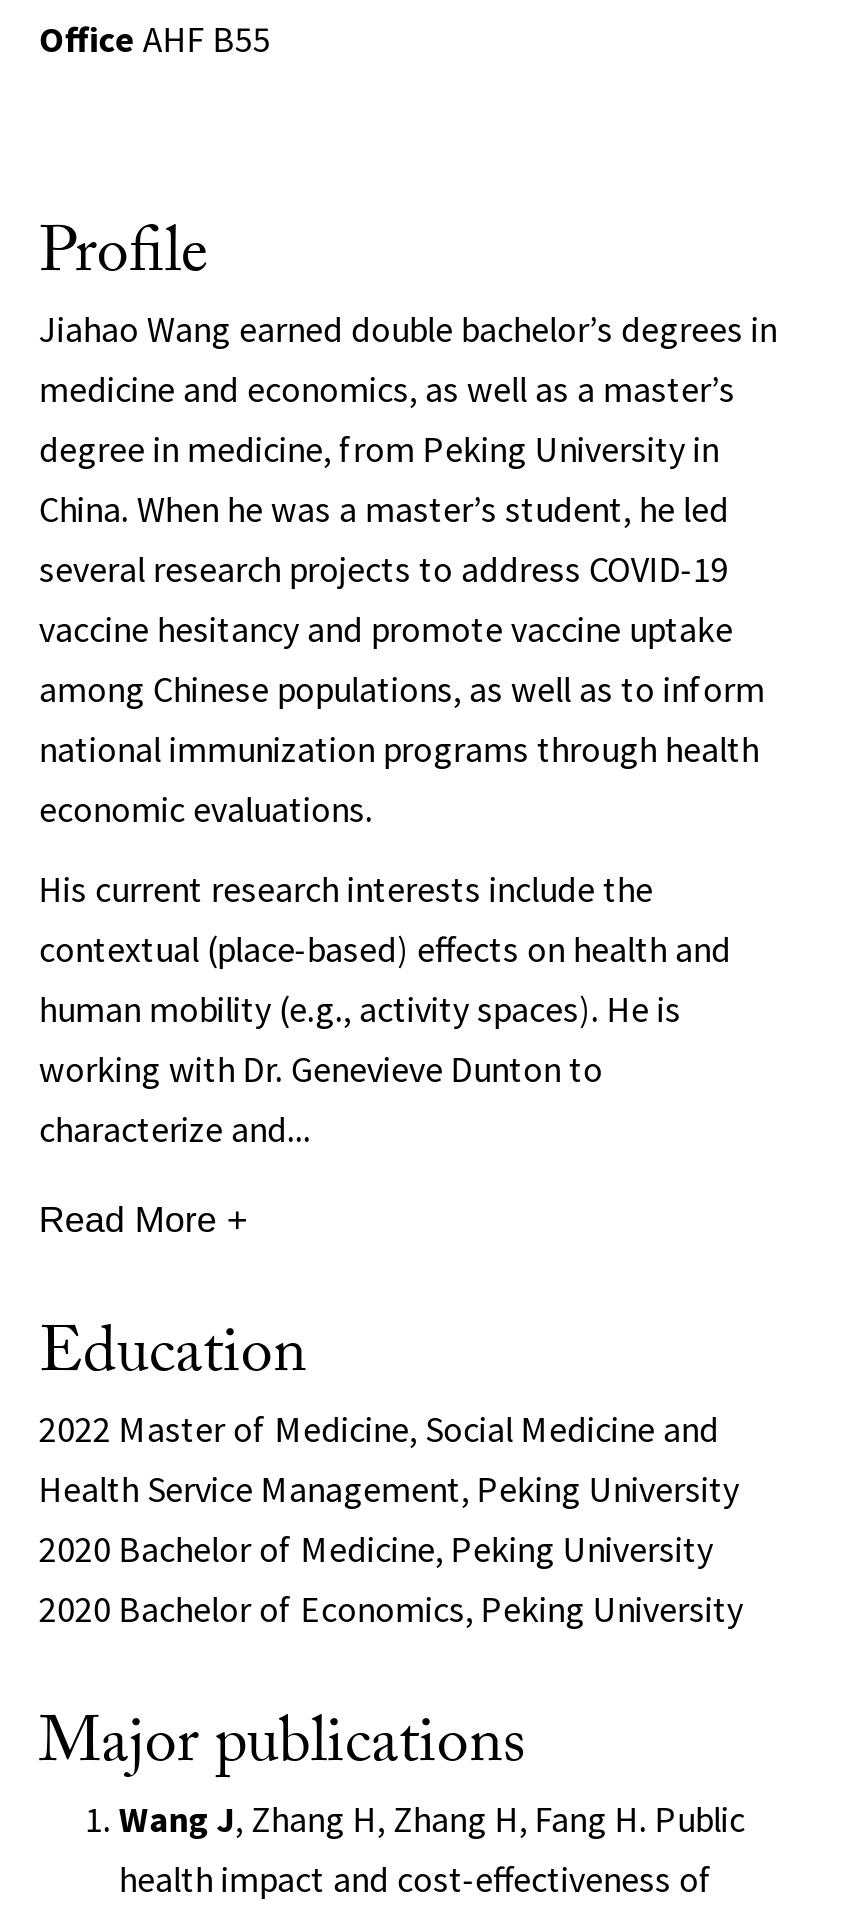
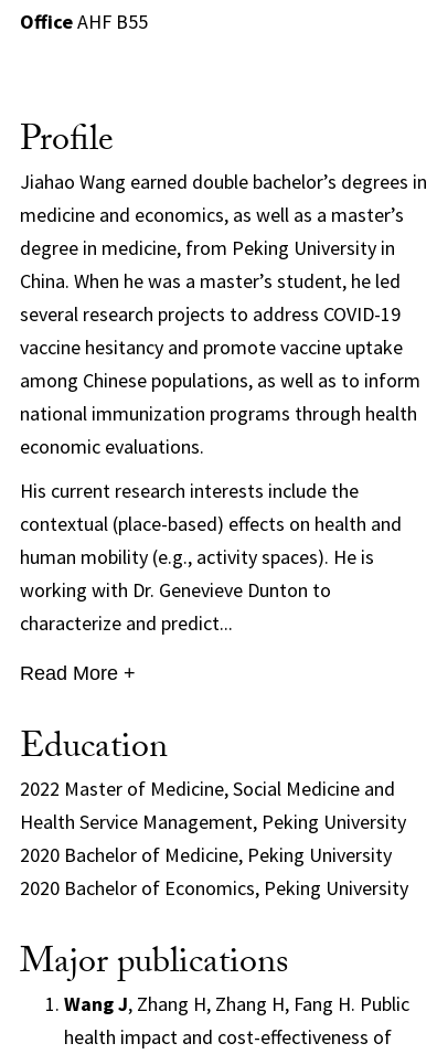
- characterize and...
+ characterize and predict...
